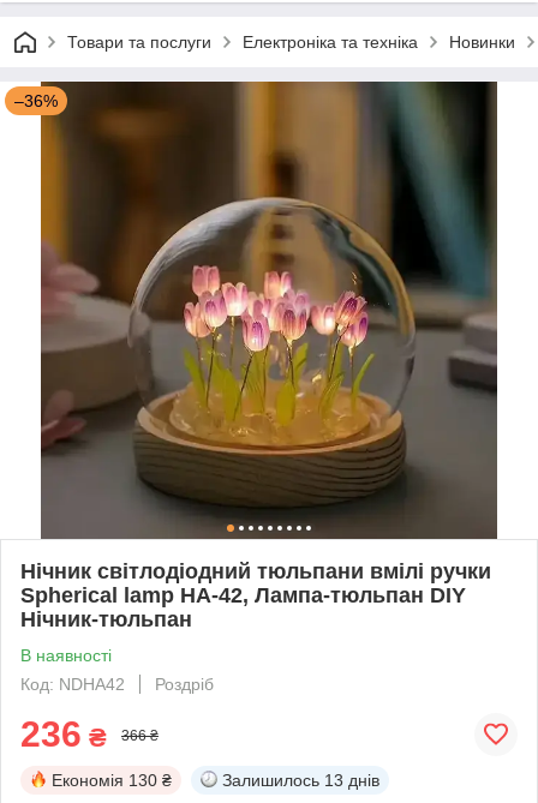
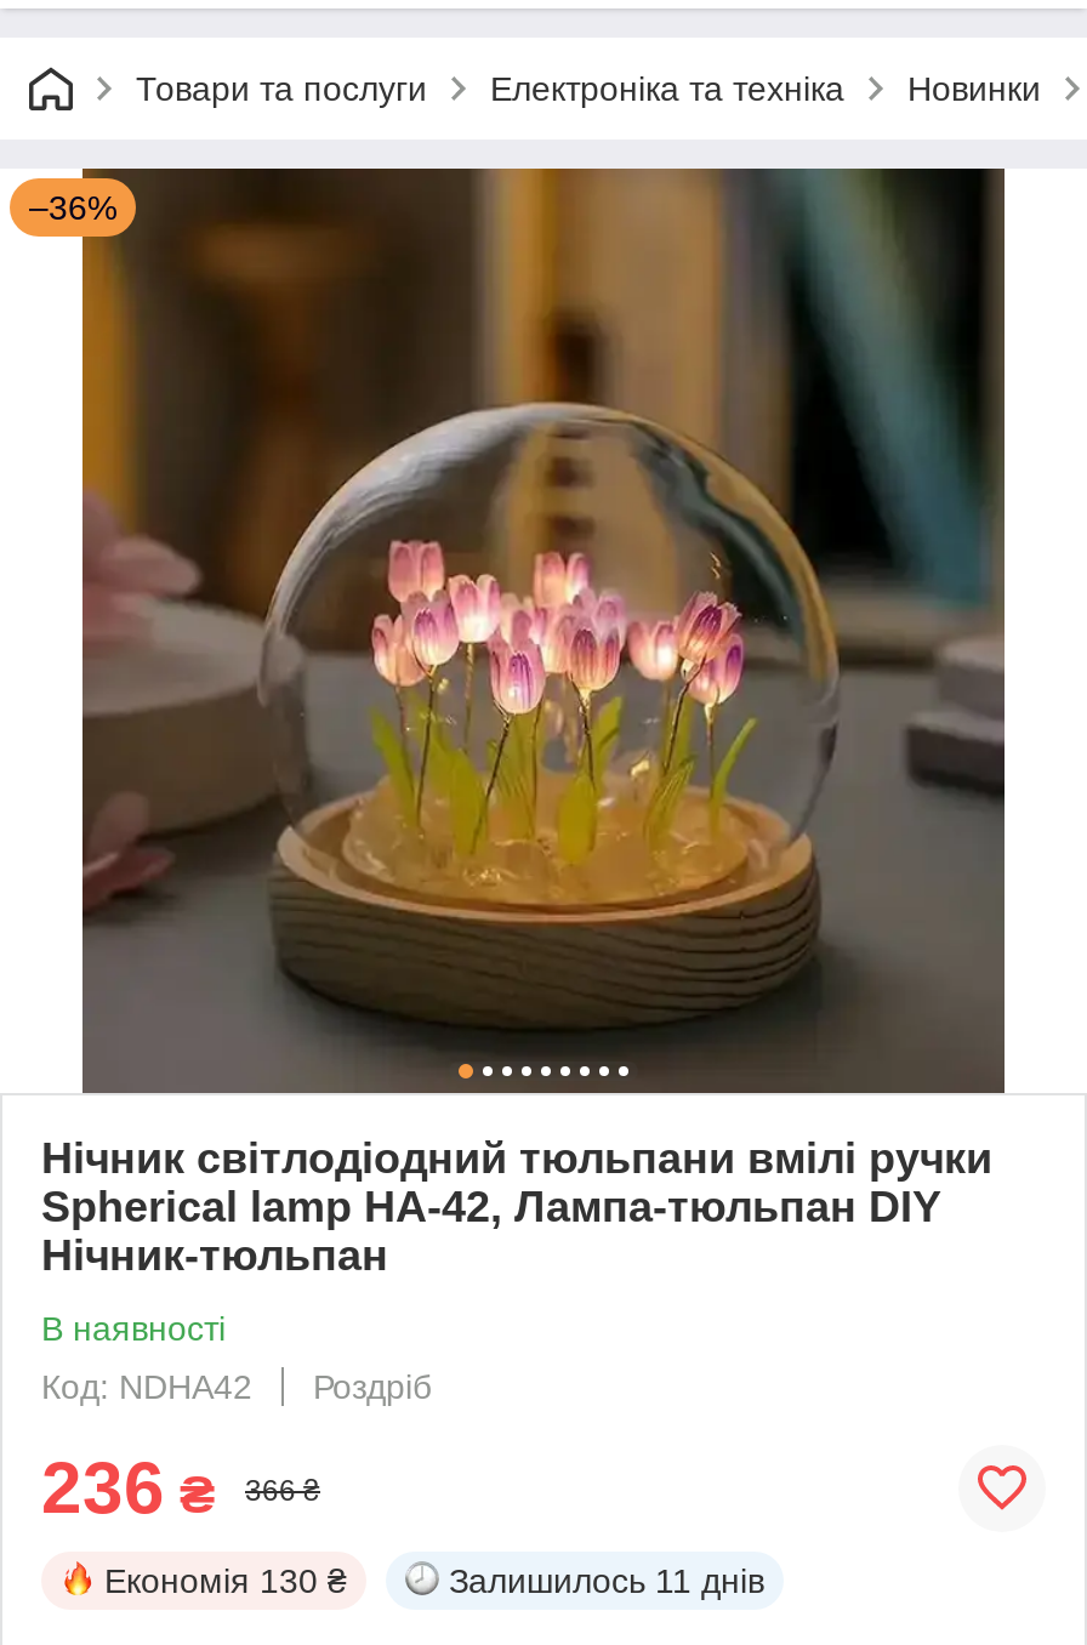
- Залишилось 13 днів
+ Залишилось 11 днів
